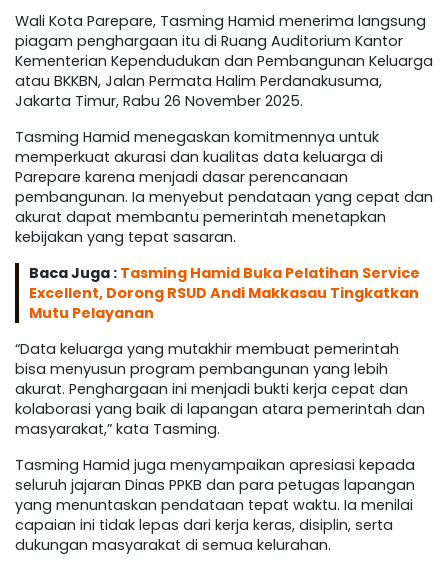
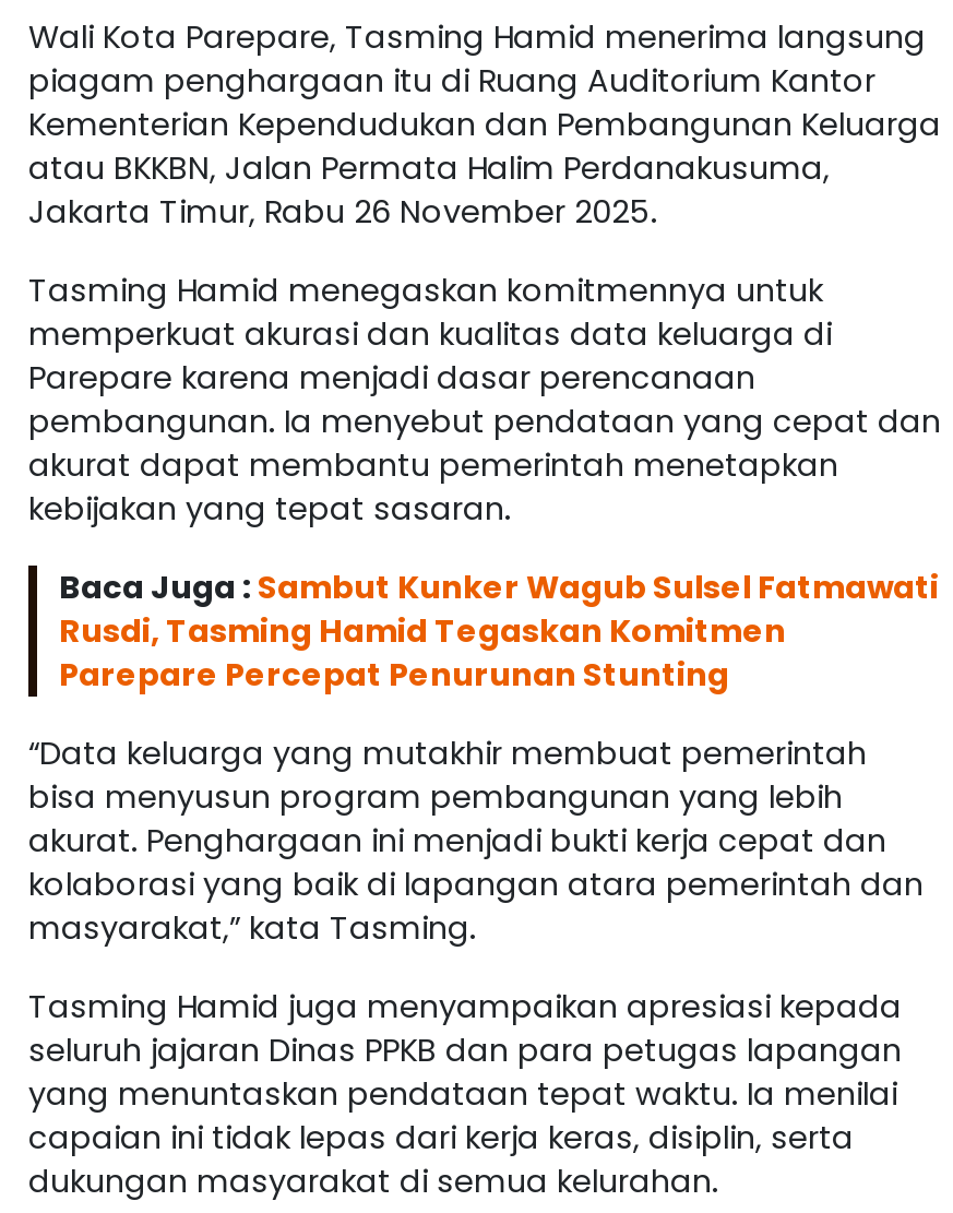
- Baca Juga : Tasming Hamid Buka Pelatihan Service
- Excellent, Dorong RSUD Andi Makkasau Tingkatkan
- Mutu Pelayanan
+ Baca Juga : Sambut Kunker Wagub Sulsel Fatmawati
+ Rusdi, Tasming Hamid Tegaskan Komitmen
+ Parepare Percepat Penurunan Stunting
